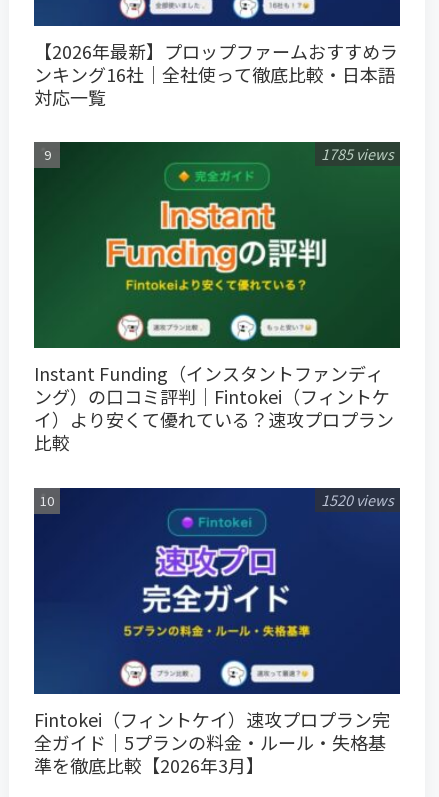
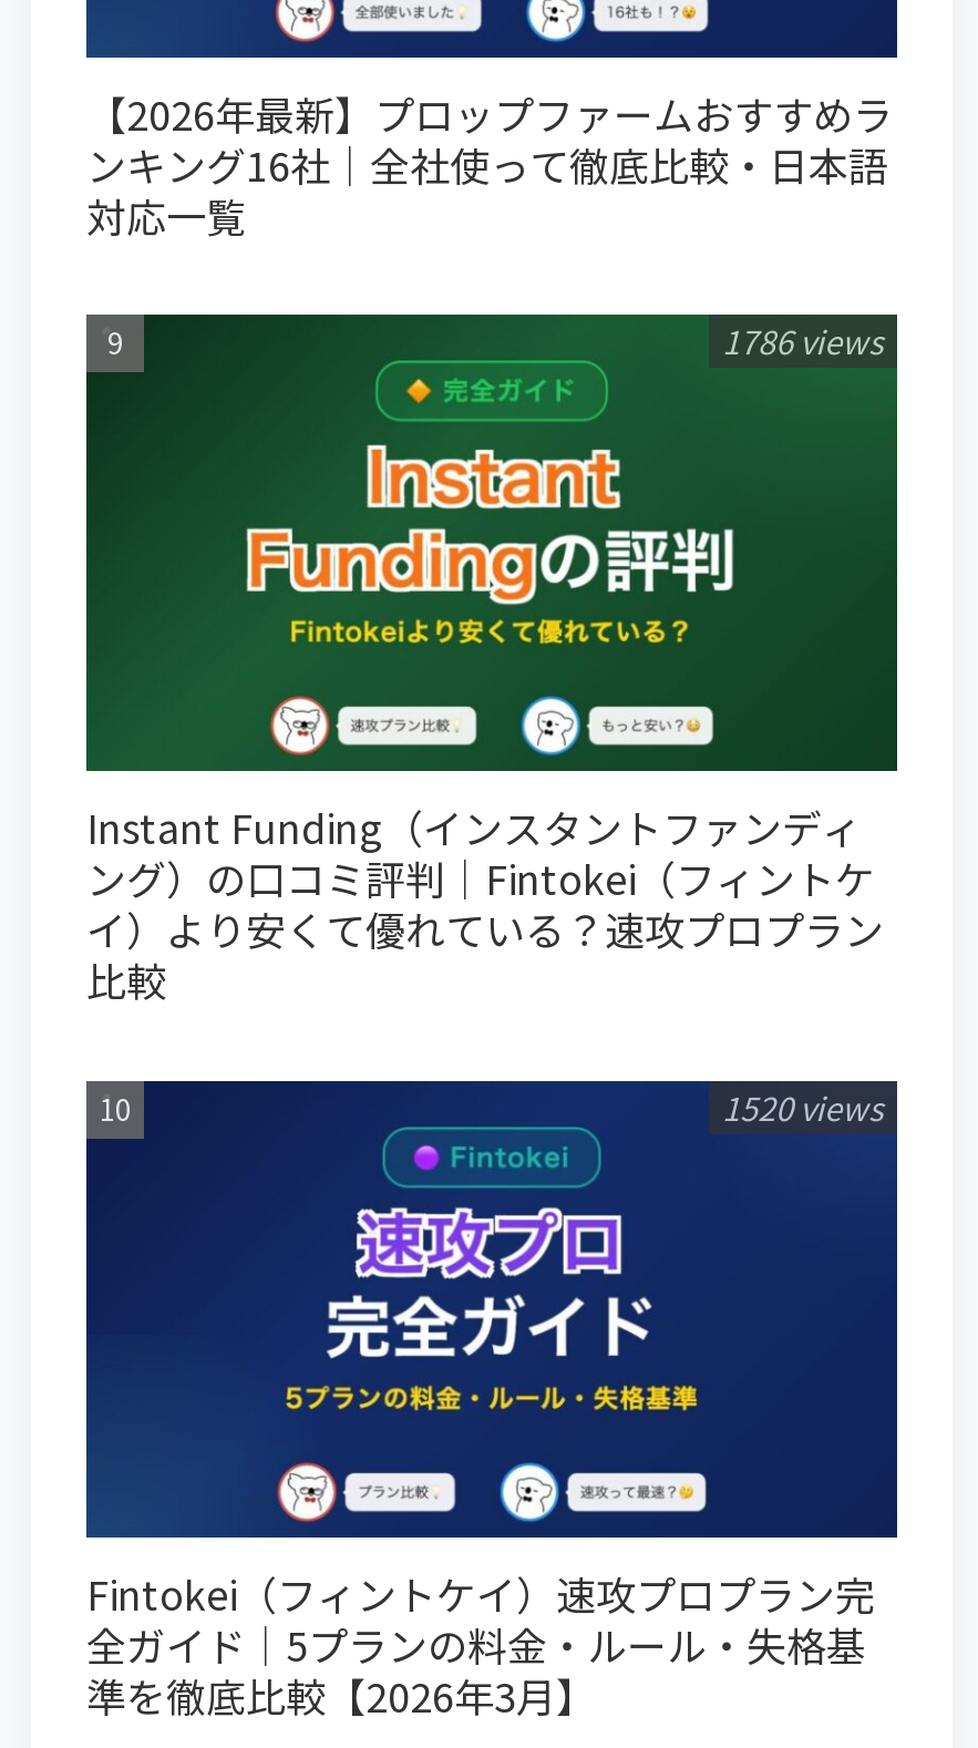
- 1785 views
+ 1786 views
